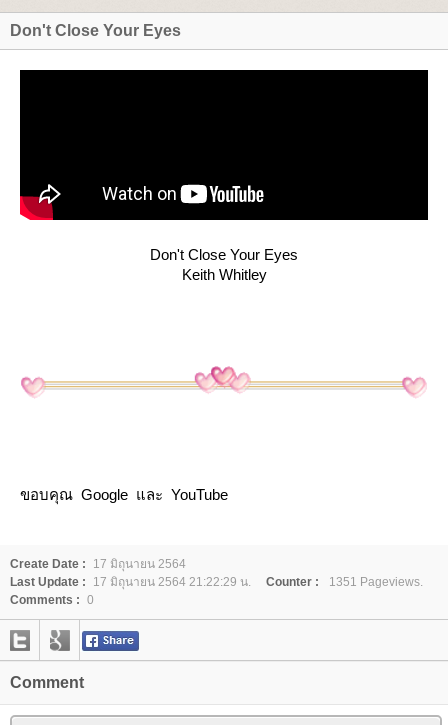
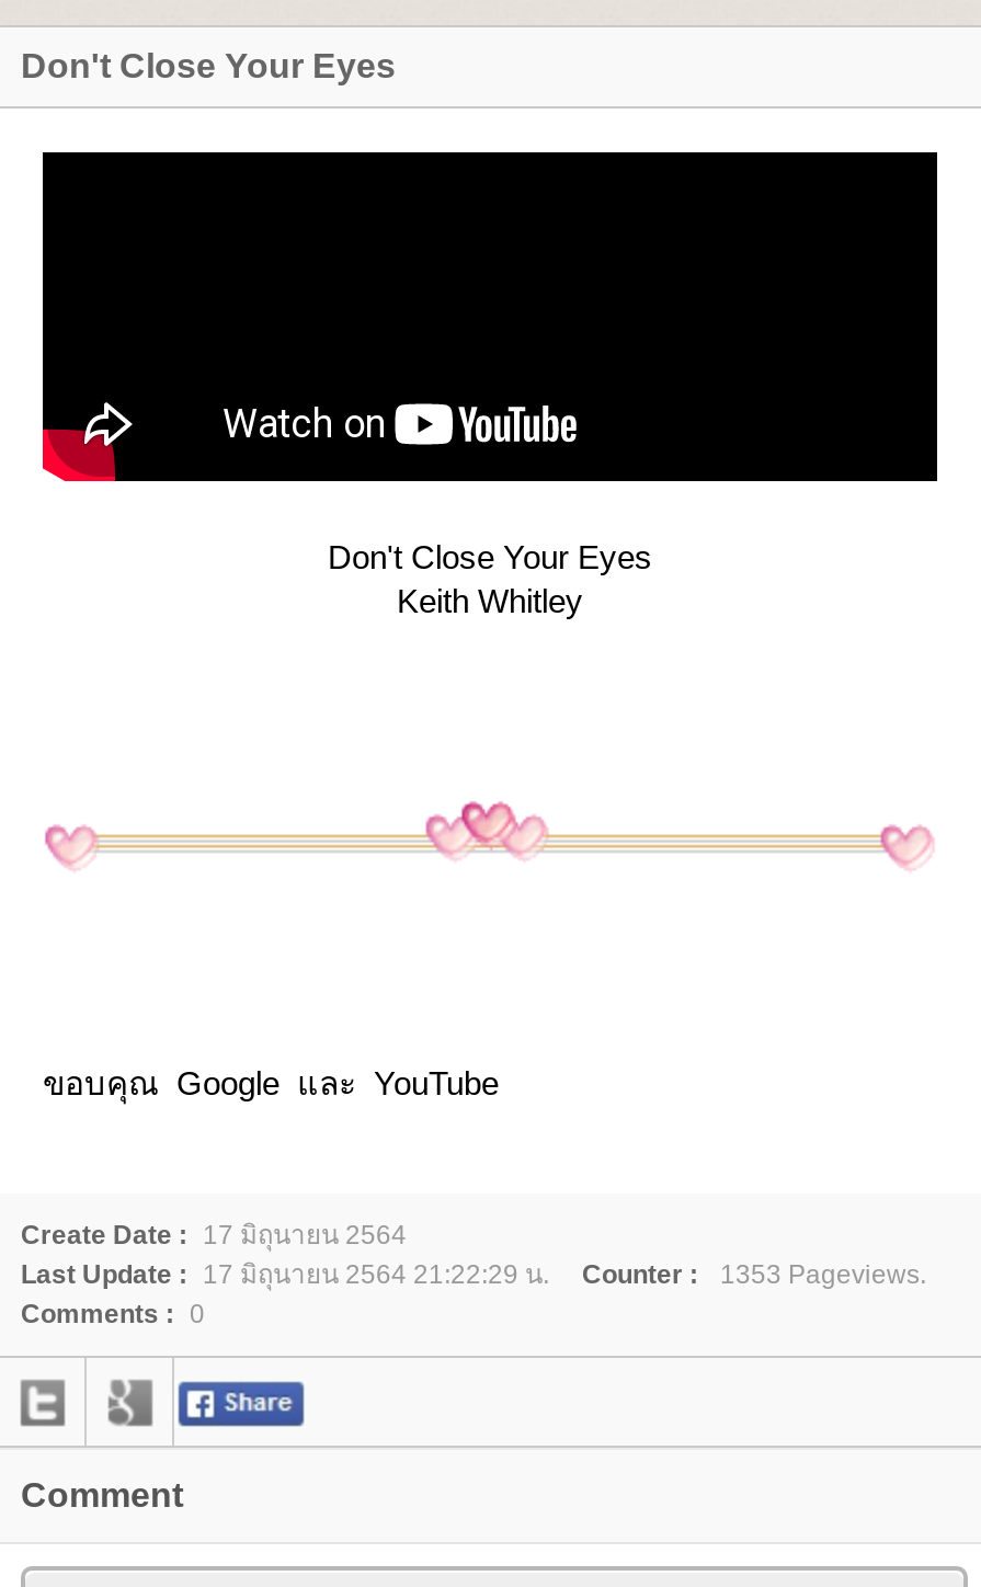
- Counter : 1351 Pageviews.
+ Counter : 1353 Pageviews.
